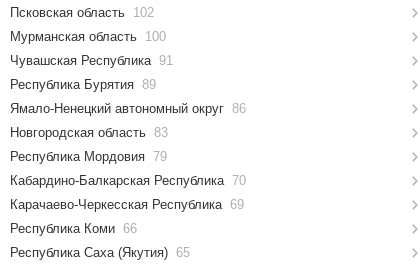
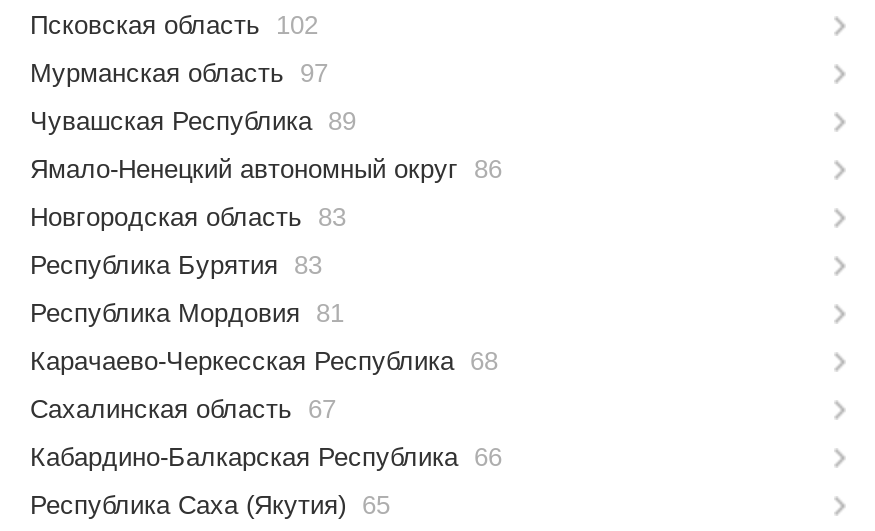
- Мурманская область 100
- Чувашская Республика 91
- Республика Бурятия 89
+ Мурманская область 97
+ Чувашская Республика 89

moved up: Ямало-Ненецкий автономный округ 86 | Новгородская область 83

- Республика Мордовия 79
- Кабардино-Балкарская Республика 70
- Карачаево-Черкесская Республика 69
- Республика Коми 66
+ Республика Бурятия 83
+ Республика Мордовия 81
+ Карачаево-Черкесская Республика 68
+ Сахалинская область 67
+ Кабардино-Балкарская Республика 66
